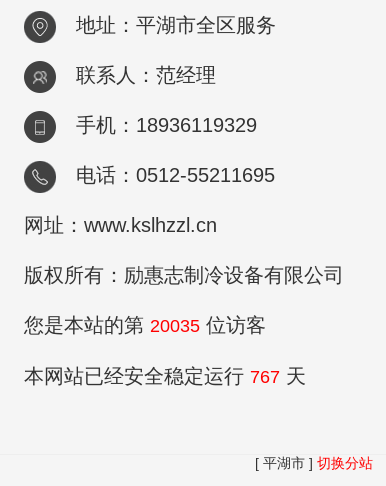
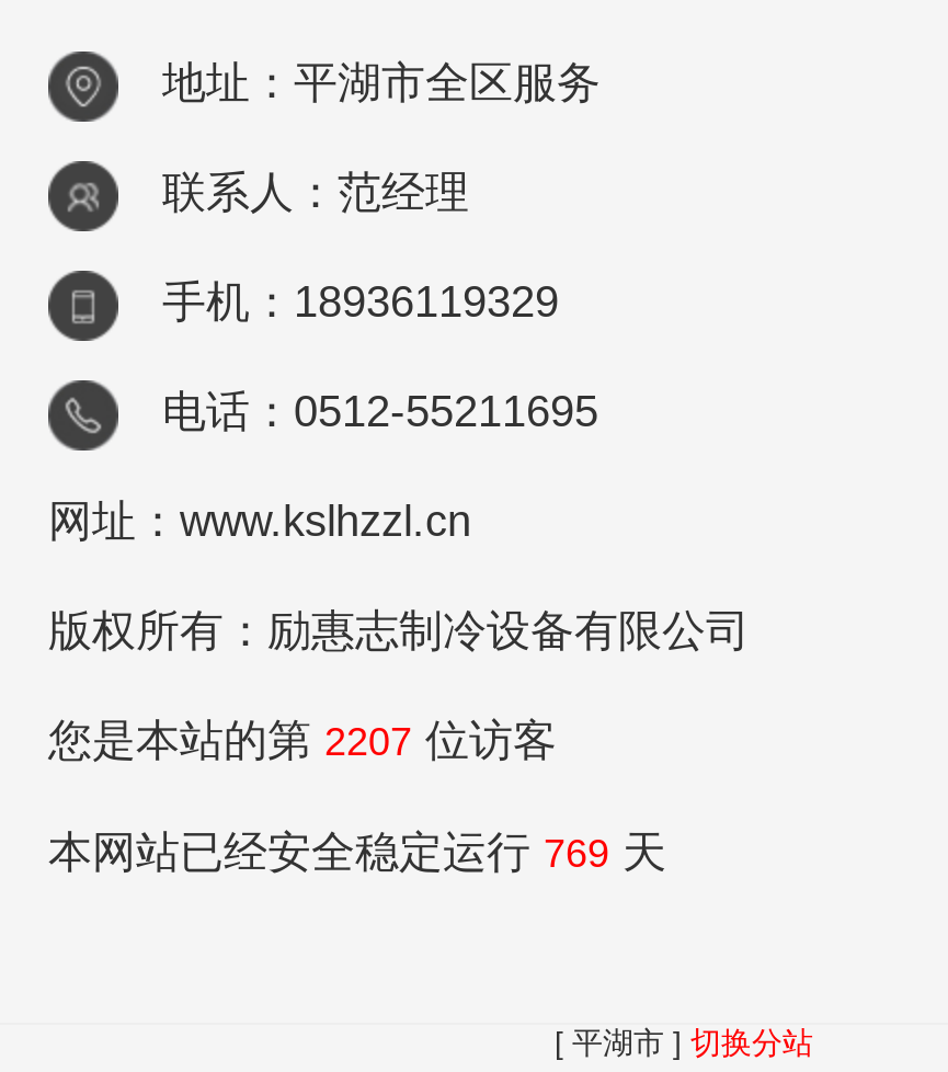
- 您是本站的第20035位访客
+ 您是本站的第2207位访客

- 本网站已经安全稳定运行767天
+ 本网站已经安全稳定运行769天
